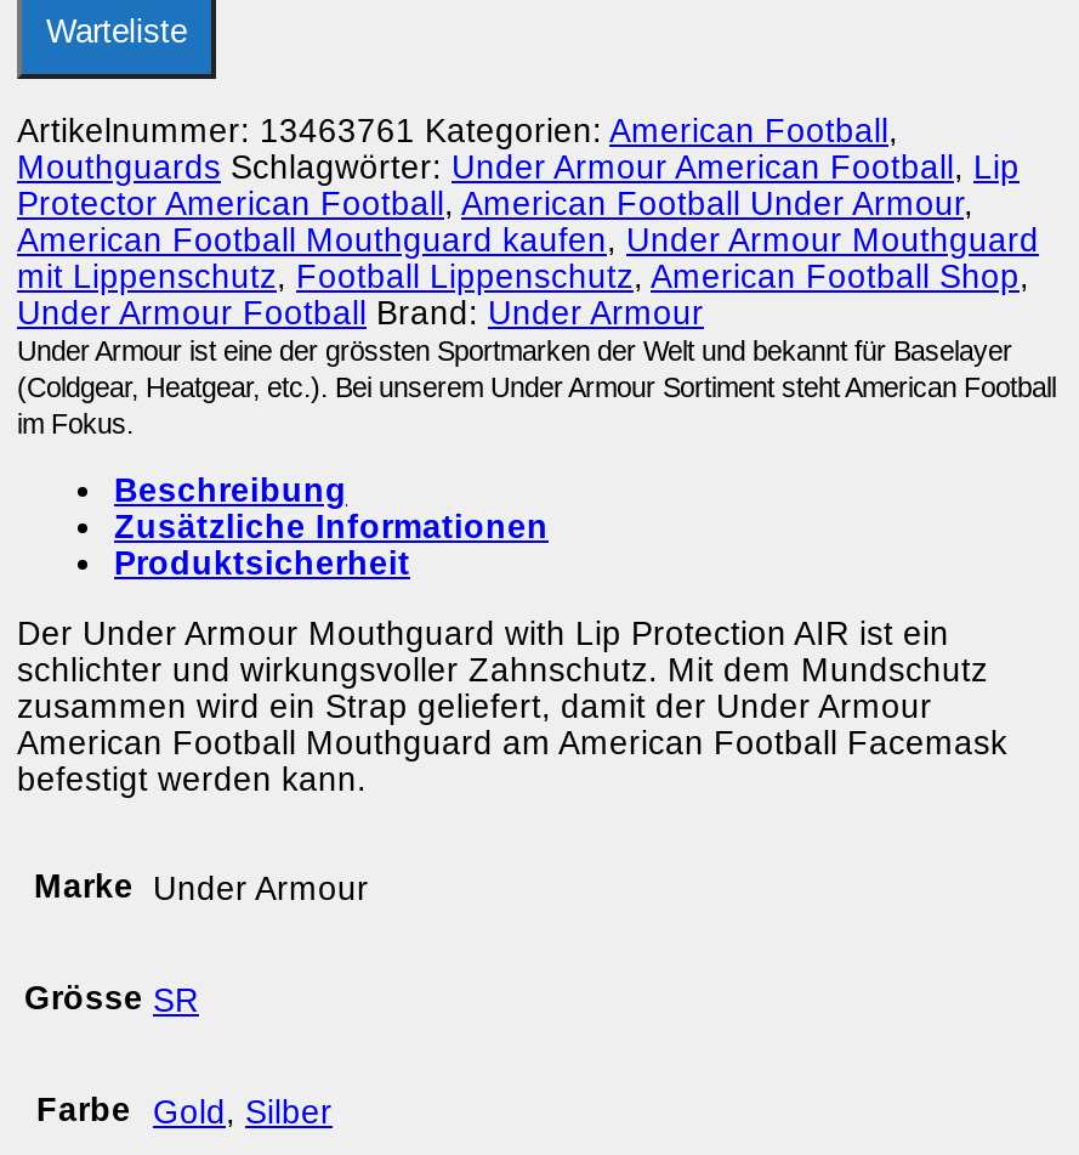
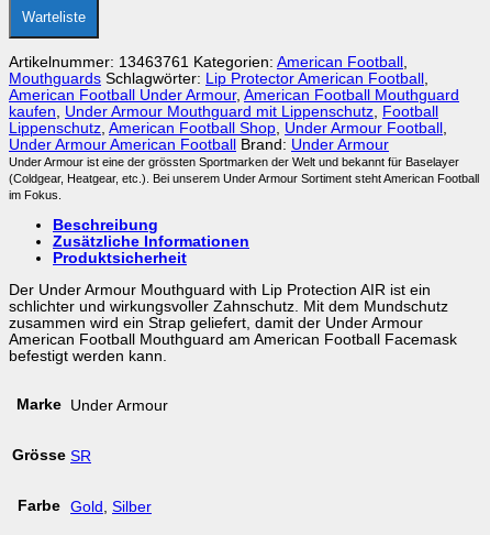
- Mouthguards Schlagwörter: Under Armour American Football, Lip
- Protector American Football,American Football Under Armour,
- American Football Mouthguard kaufen,Under Armour Mouthguard
- mit Lippenschutz,Football Lippenschutz,American Football Shop,
- Under Armour Football Brand:Under Armour
+ Mouthguards Schlagwörter: Lip Protector American Football,
+ American Football Under Armour,American Football Mouthguard
+ kaufen,Under Armour Mouthguard mit Lippenschutz,Football
+ Lippenschutz,American Football Shop,Under Armour Football,
+ Under Armour American Football Brand:Under Armour
